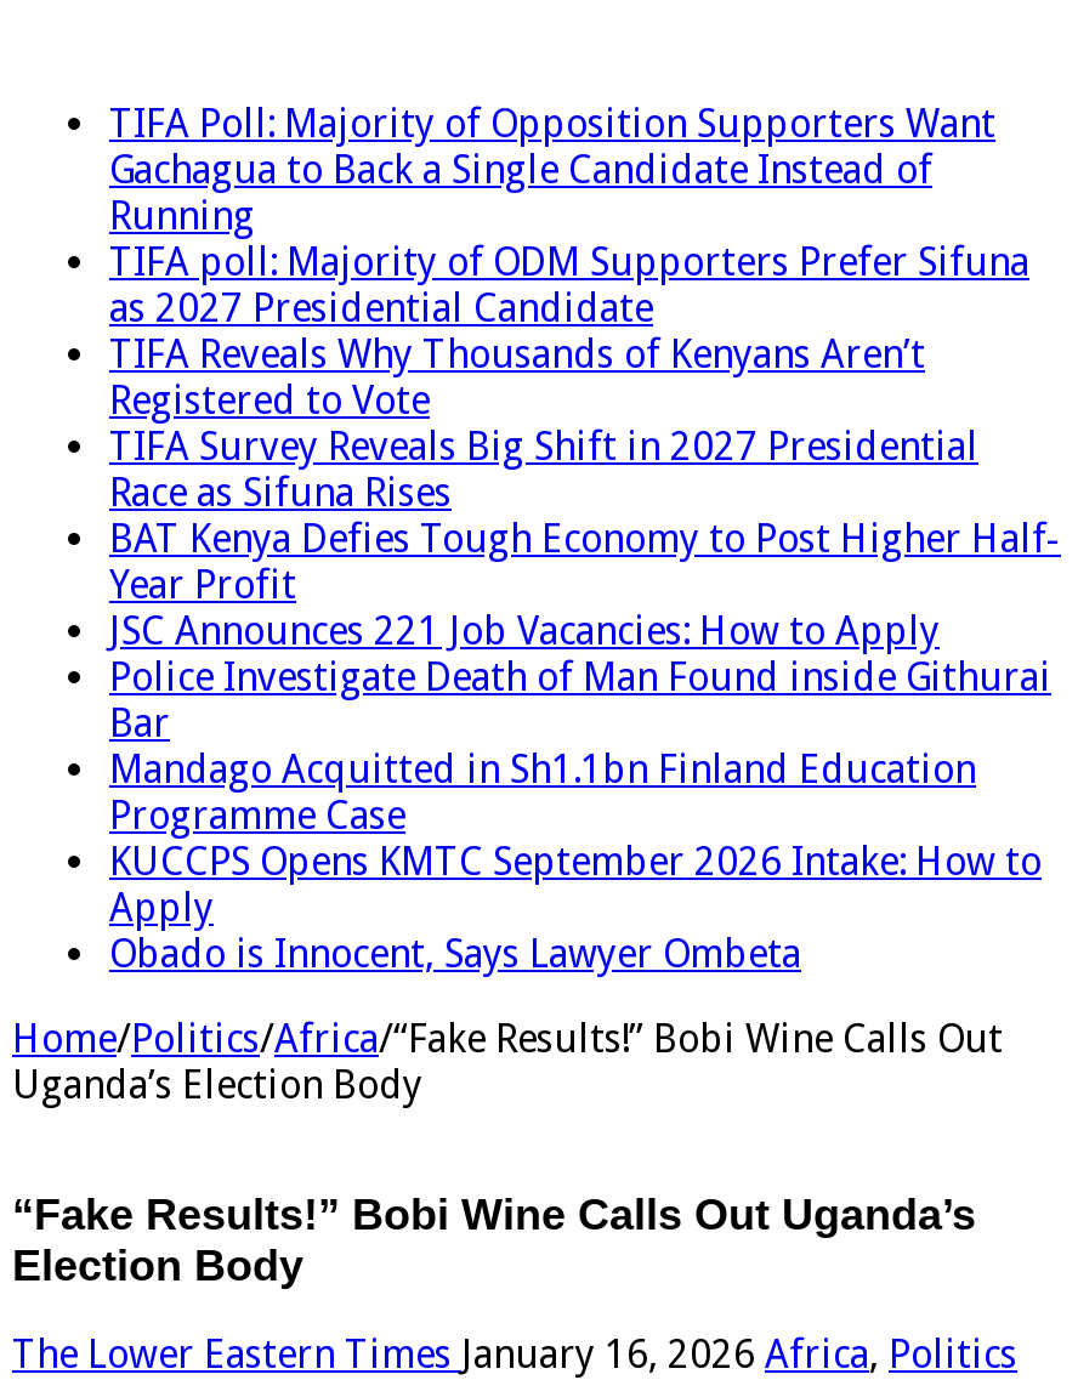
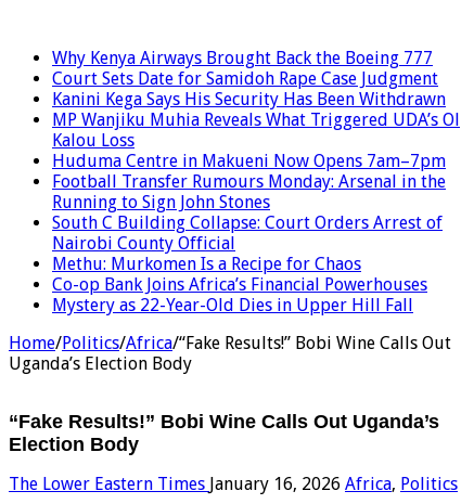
- TIFA Poll: Majority of Opposition Supporters Want
- Gachagua to Back a Single Candidate Instead of
- Running
- TIFA poll: Majority of ODM Supporters Prefer Sifuna
- as 2027 Presidential Candidate
- TIFA Reveals Why Thousands of Kenyans Aren’t
- Registered to Vote
- TIFA Survey Reveals Big Shift in 2027 Presidential
- Race as Sifuna Rises
- BAT Kenya Defies Tough Economy to Post Higher Half-
- Year Profit
- JSC Announces 221 Job Vacancies: How to Apply
- Police Investigate Death of Man Found inside Githurai
- Bar
- Mandago Acquitted in Sh1.1bn Finland Education
- Programme Case
- KUCCPS Opens KMTC September 2026 Intake: How to
- Apply
- Obado is Innocent, Says Lawyer Ombeta
+ Why Kenya Airways Brought Back the Boeing 777
+ Court Sets Date for Samidoh Rape Case Judgment
+ Kanini Kega Says His Security Has Been Withdrawn
+ MP Wanjiku Muhia Reveals What Triggered UDA’s Ol
+ Kalou Loss
+ Huduma Centre in Makueni Now Opens 7am–7pm
+ Football Transfer Rumours Monday: Arsenal in the
+ Running to Sign John Stones
+ South C Building Collapse: Court Orders Arrest of
+ Nairobi County Official
+ Methu: Murkomen Is a Recipe for Chaos
+ Co-op Bank Joins Africa’s Financial Powerhouses
+ Mystery as 22-Year-Old Dies in Upper Hill Fall
